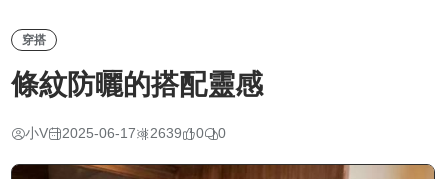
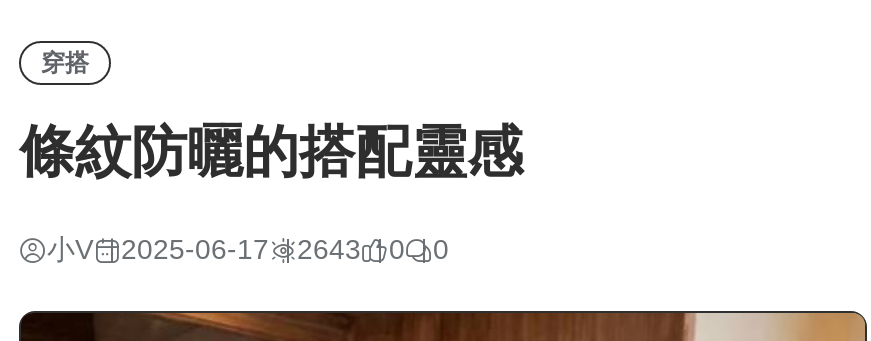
- 2639
+ 2643
